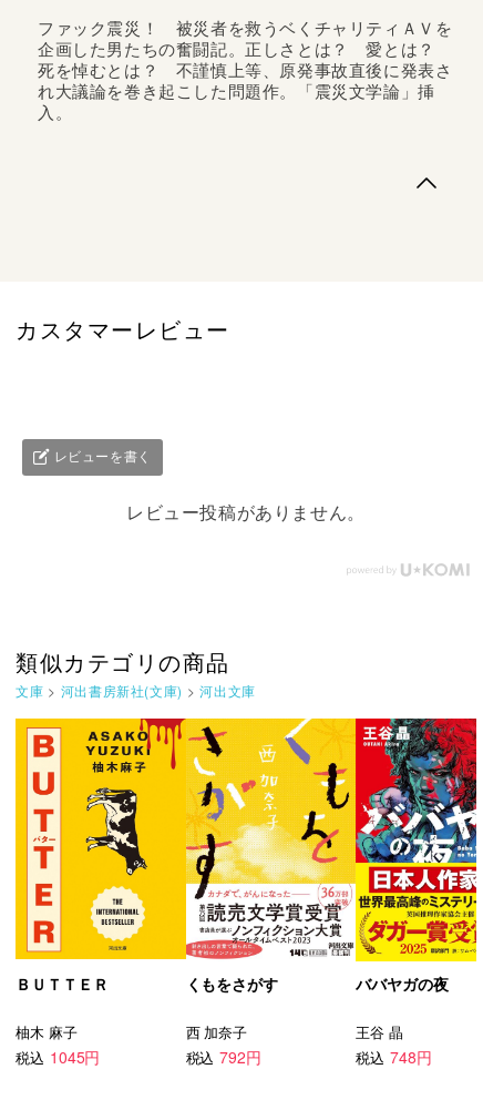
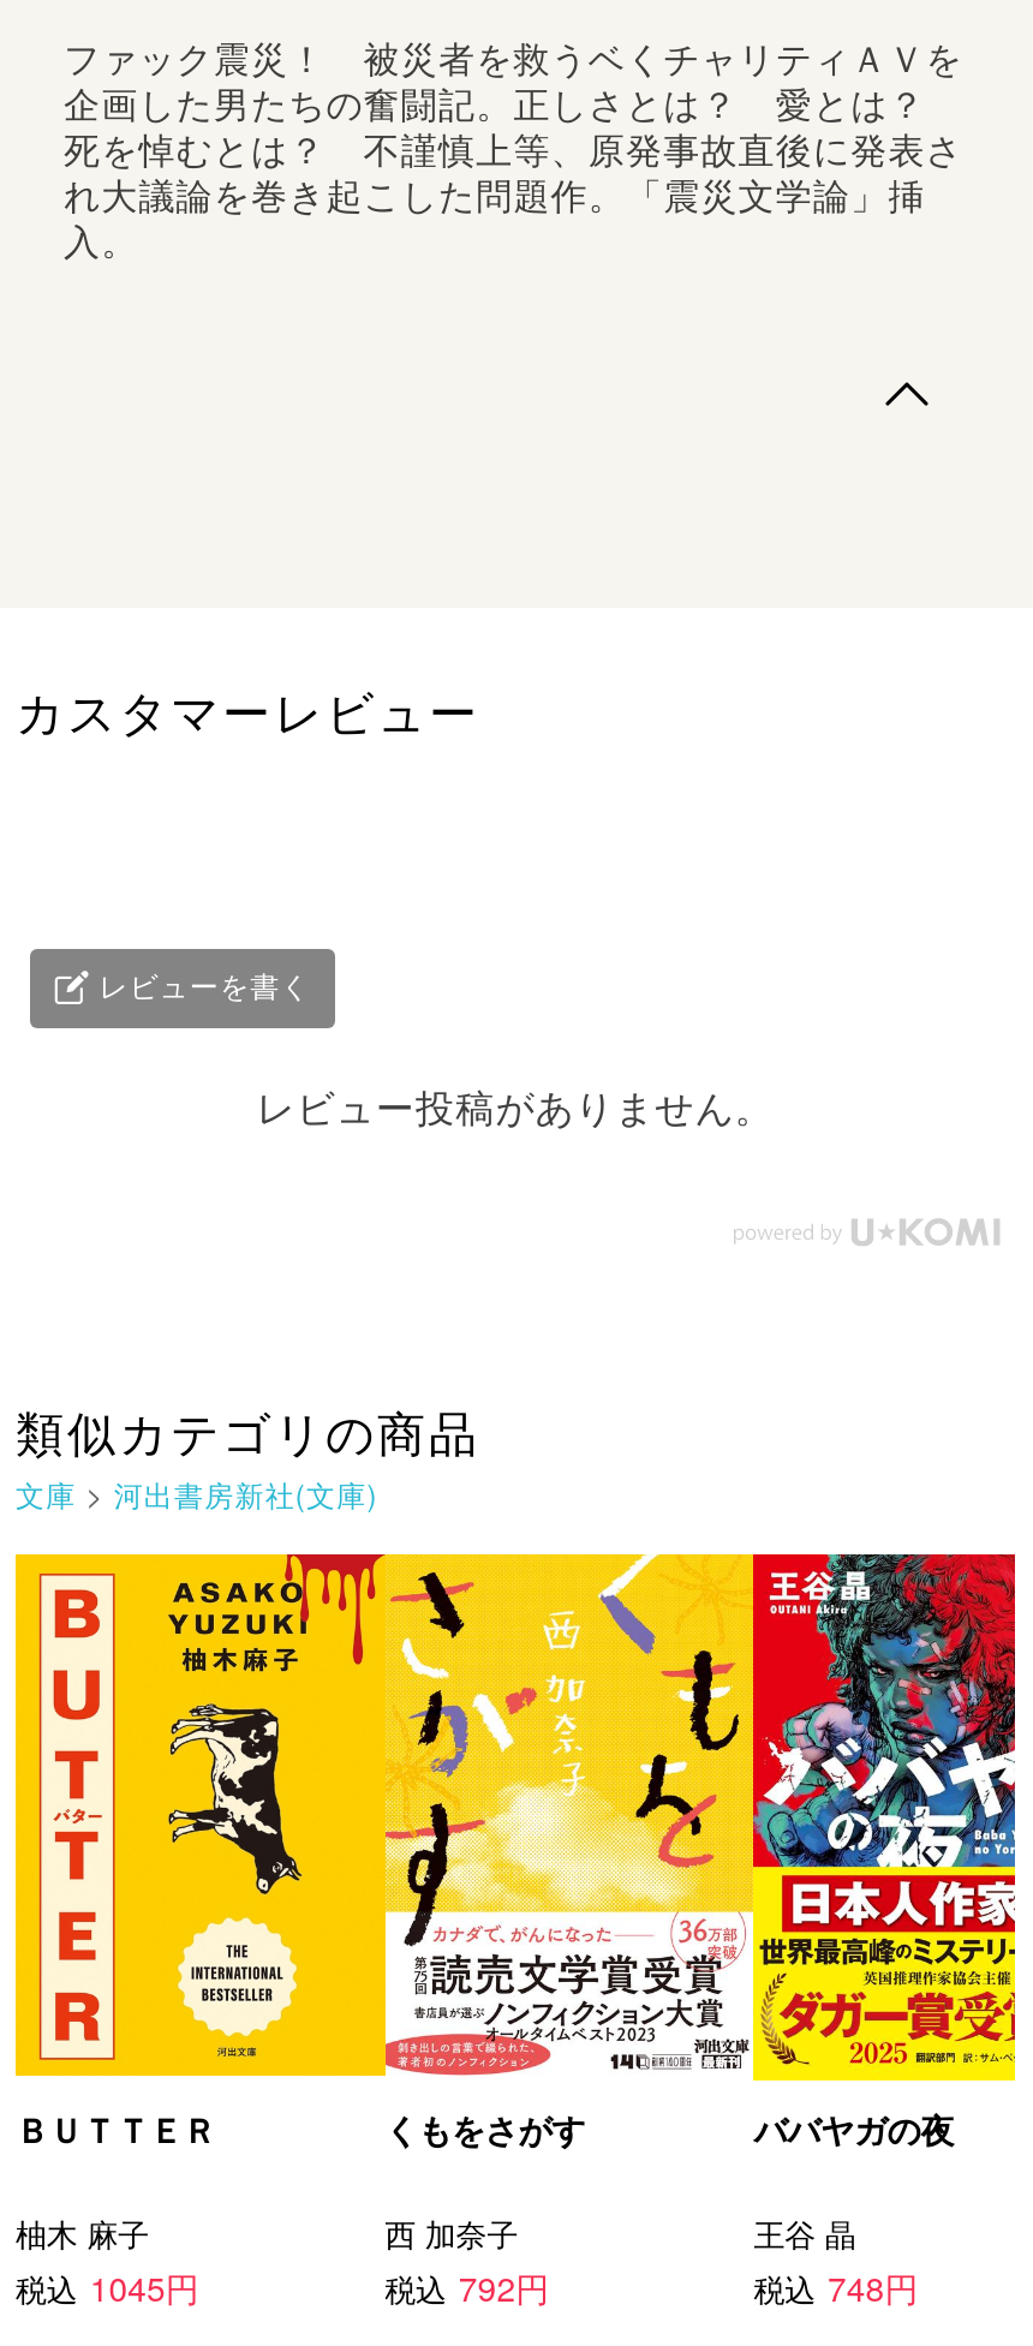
- 文庫 > 河出書房新社(文庫) > 河出文庫
+ 文庫 > 河出書房新社(文庫)
